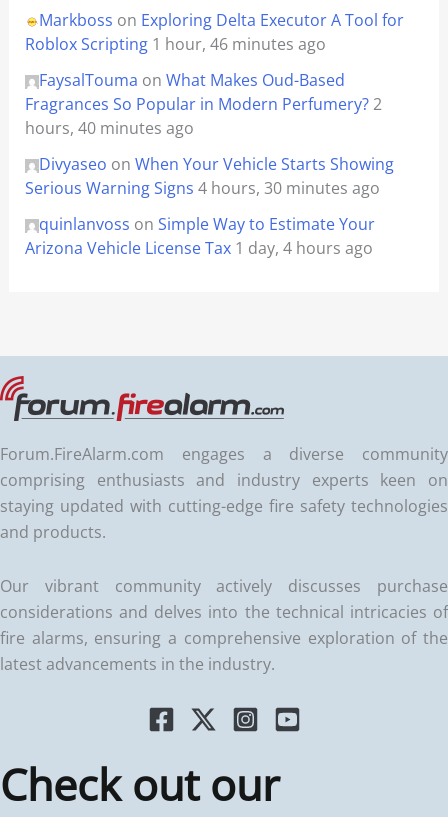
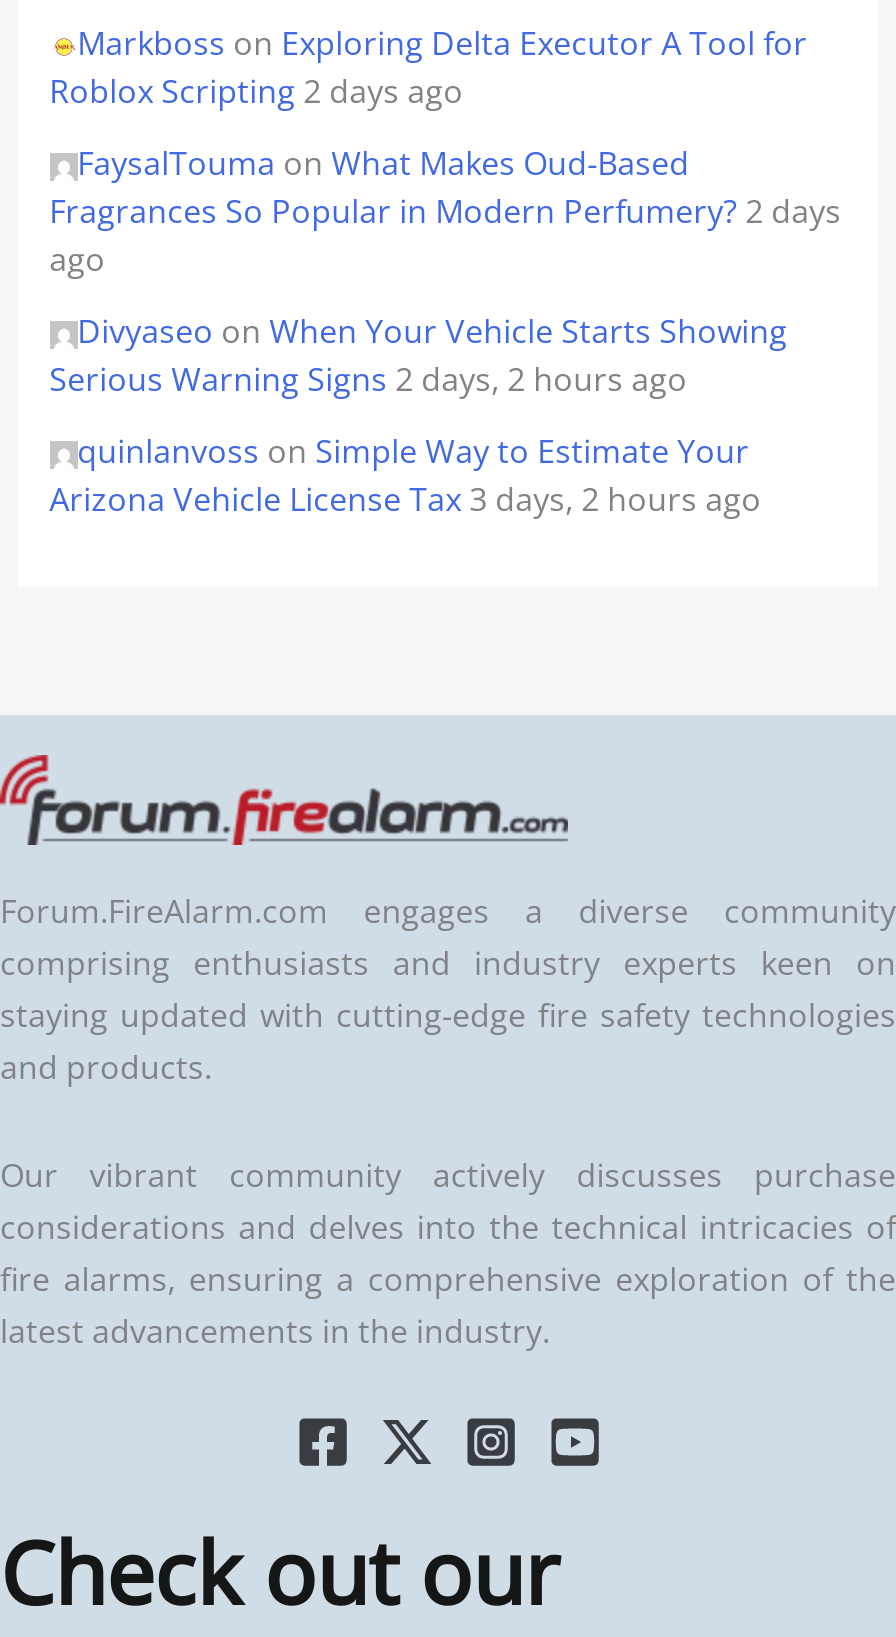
- Roblox Scripting 1 hour, 46 minutes ago
+ Roblox Scripting 2 days ago

- Fragrances So Popular in Modern Perfumery? 2
- hours, 40 minutes ago
+ Fragrances So Popular in Modern Perfumery? 2 days
+ ago

- Serious Warning Signs 4 hours, 30 minutes ago
+ Serious Warning Signs 2 days, 2 hours ago

- Arizona Vehicle License Tax 1 day, 4 hours ago
+ Arizona Vehicle License Tax 3 days, 2 hours ago
